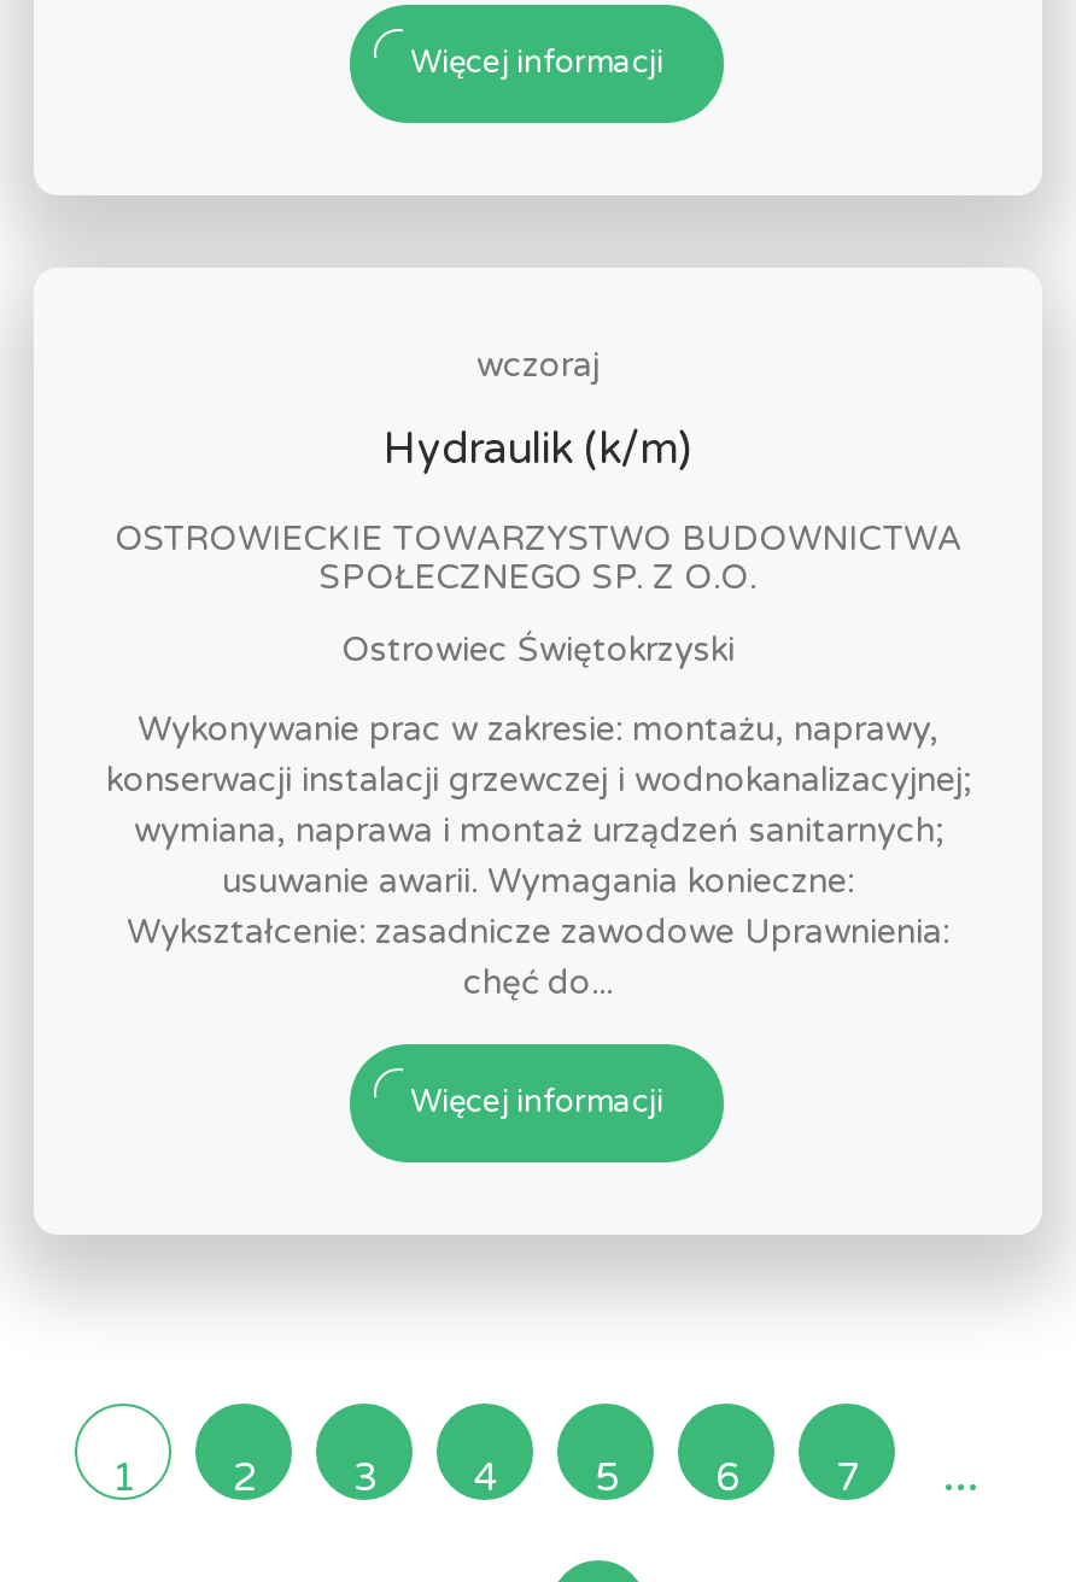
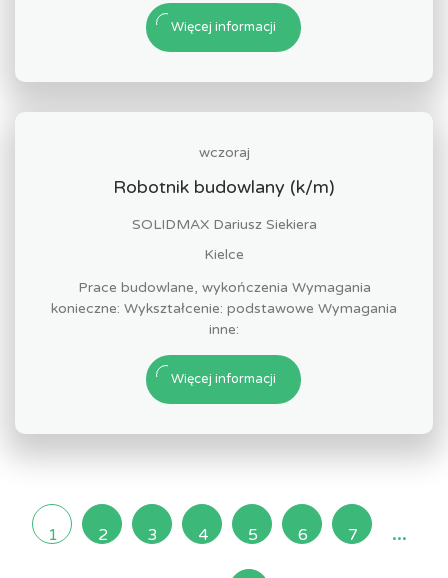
- Hydraulik (k/m)
+ Robotnik budowlany (k/m)

- OSTROWIECKIE TOWARZYSTWO BUDOWNICTWA
- SPOŁECZNEGO SP. Z O.O.
+ SOLIDMAX Dariusz Siekiera

- Ostrowiec Świętokrzyski
+ Kielce

- Wykonywanie prac w zakresie: montażu, naprawy,
- konserwacji instalacji grzewczej i wodnokanalizacyjnej;
- wymiana, naprawa i montaż urządzeń sanitarnych;
- usuwanie awarii. Wymagania konieczne:
- Wykształcenie: zasadnicze zawodowe Uprawnienia:
- chęć do...
+ Prace budowlane, wykończenia Wymagania
+ konieczne: Wykształcenie: podstawowe Wymagania
+ inne:
